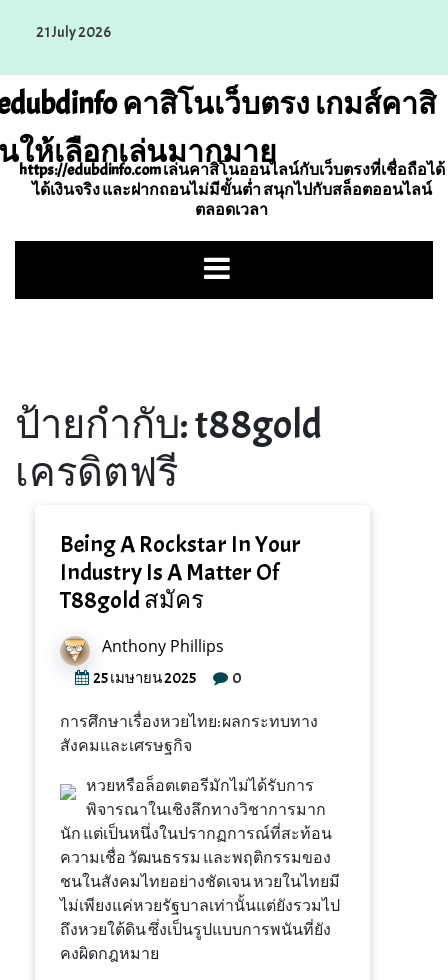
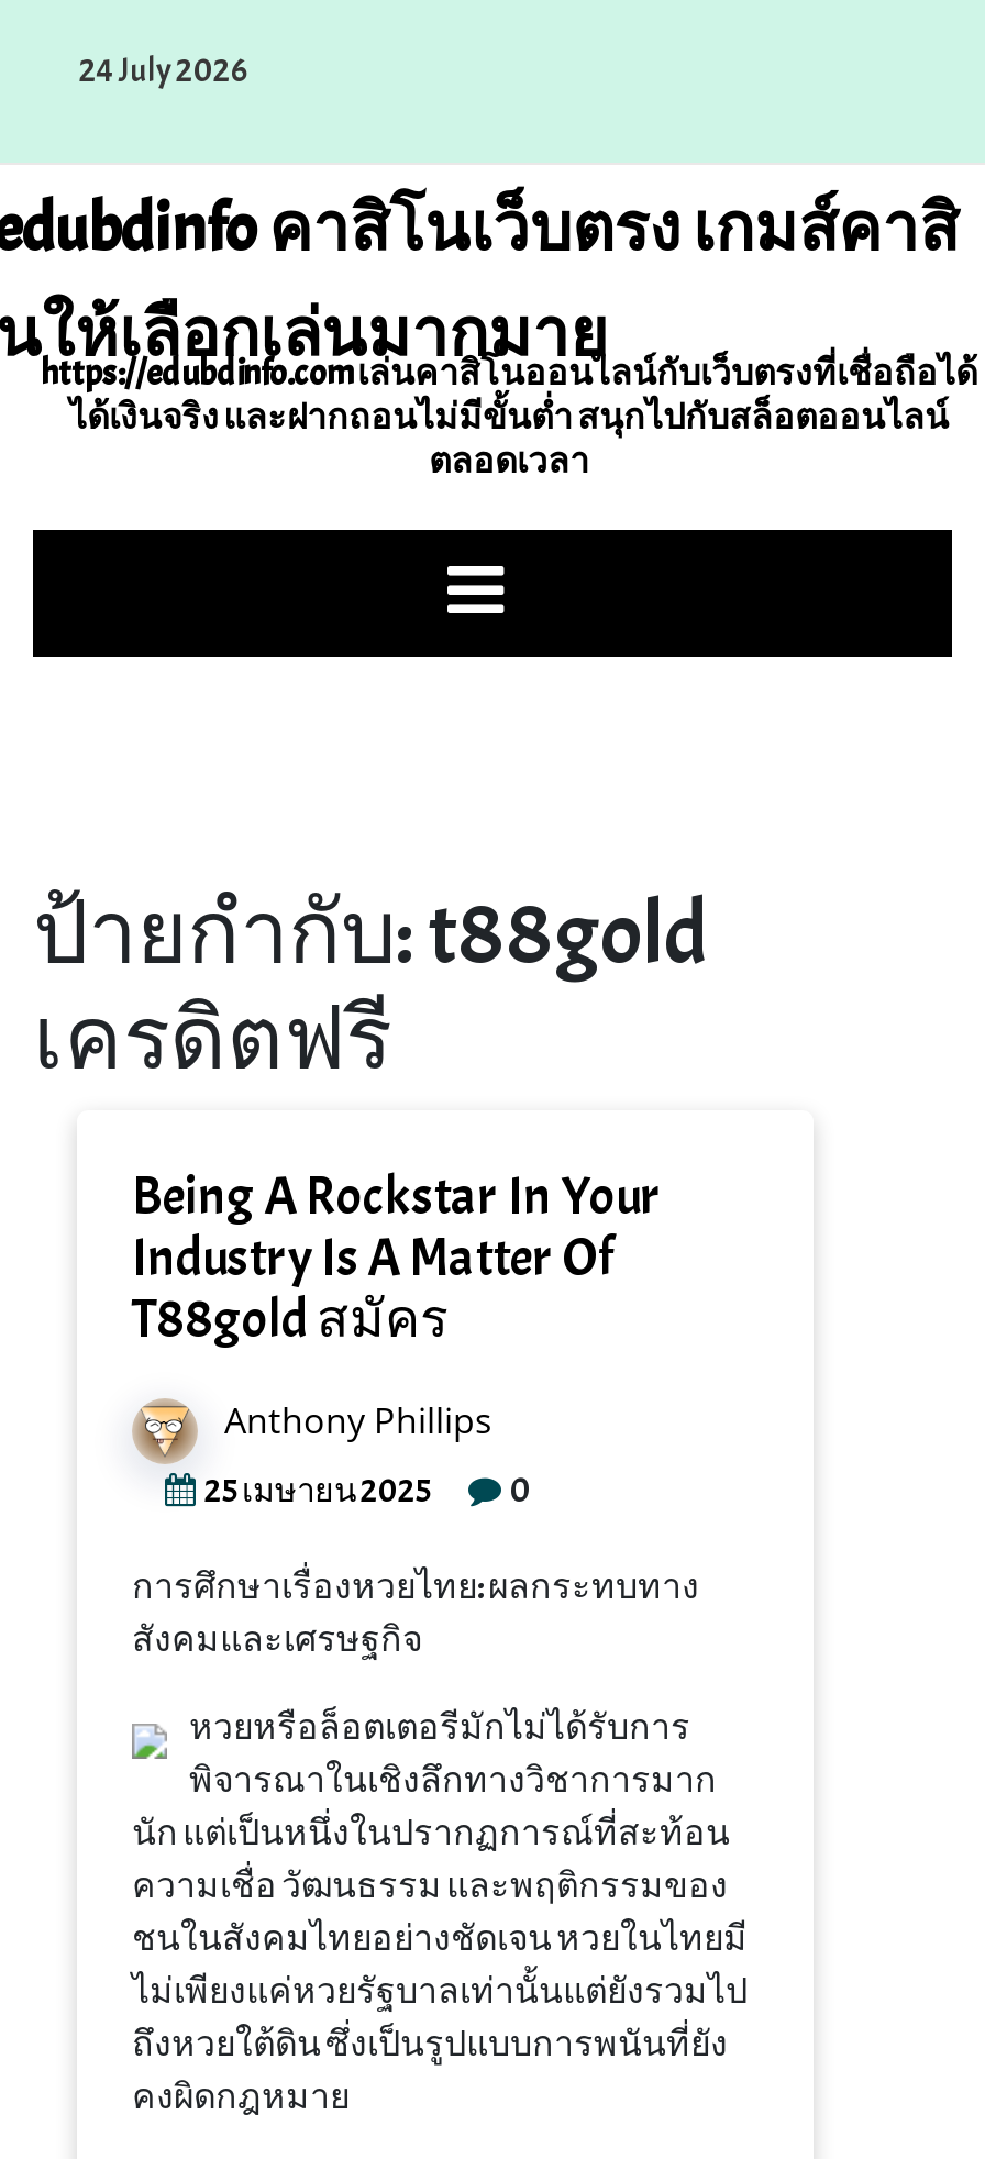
- 21 July 2026
+ 24 July 2026
